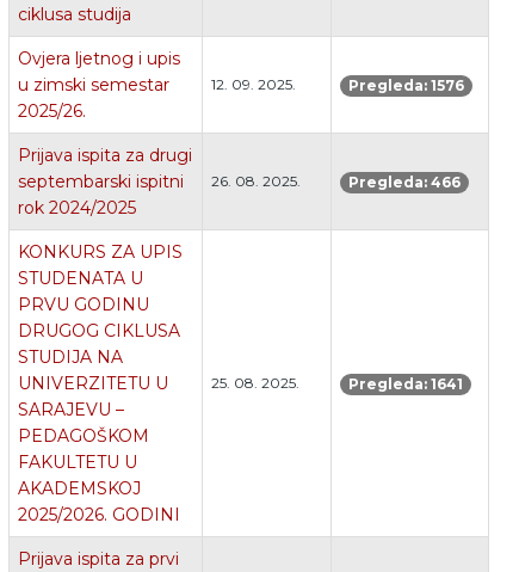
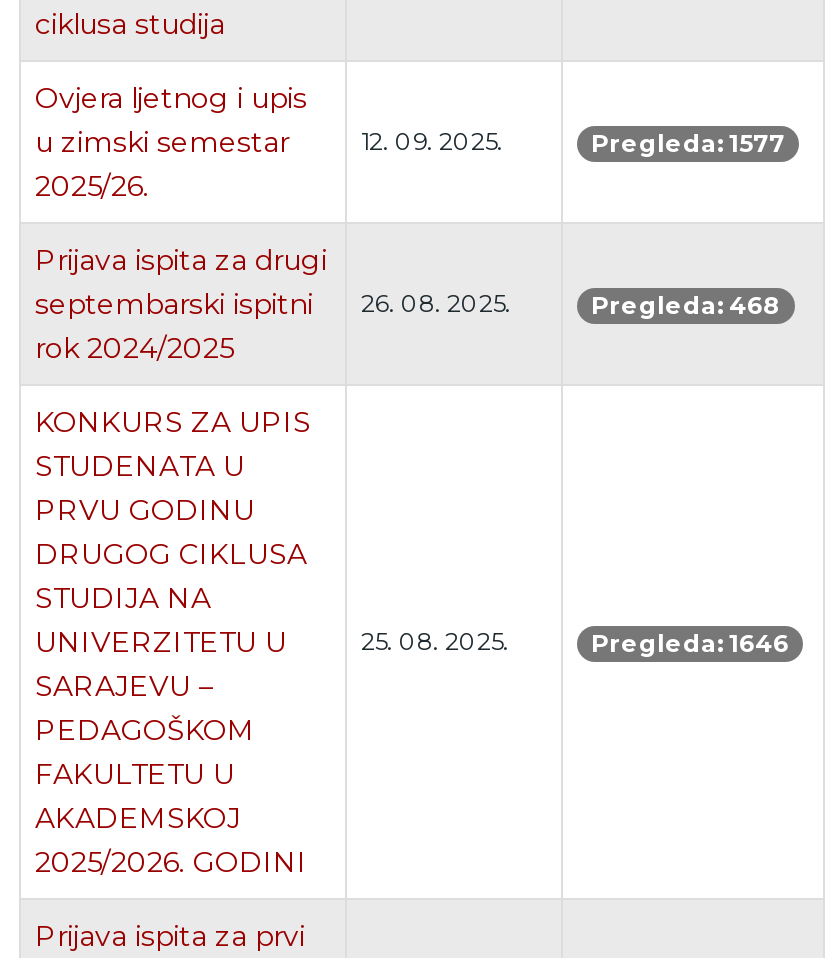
- Pregleda: 1576
+ Pregleda: 1577

- Pregleda: 466
+ Pregleda: 468

- Pregleda: 1641
+ Pregleda: 1646
